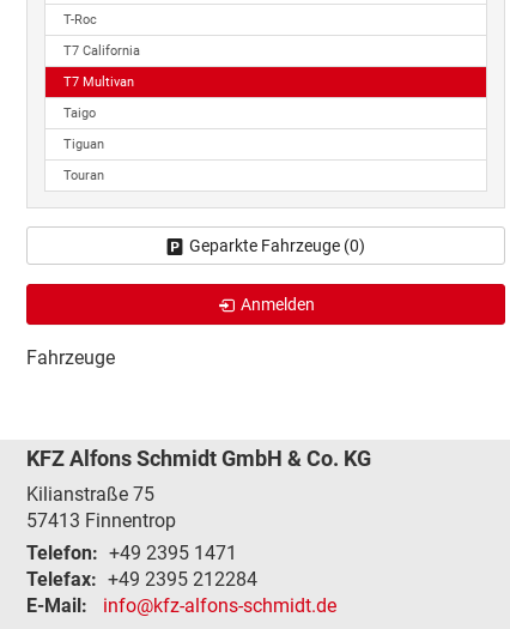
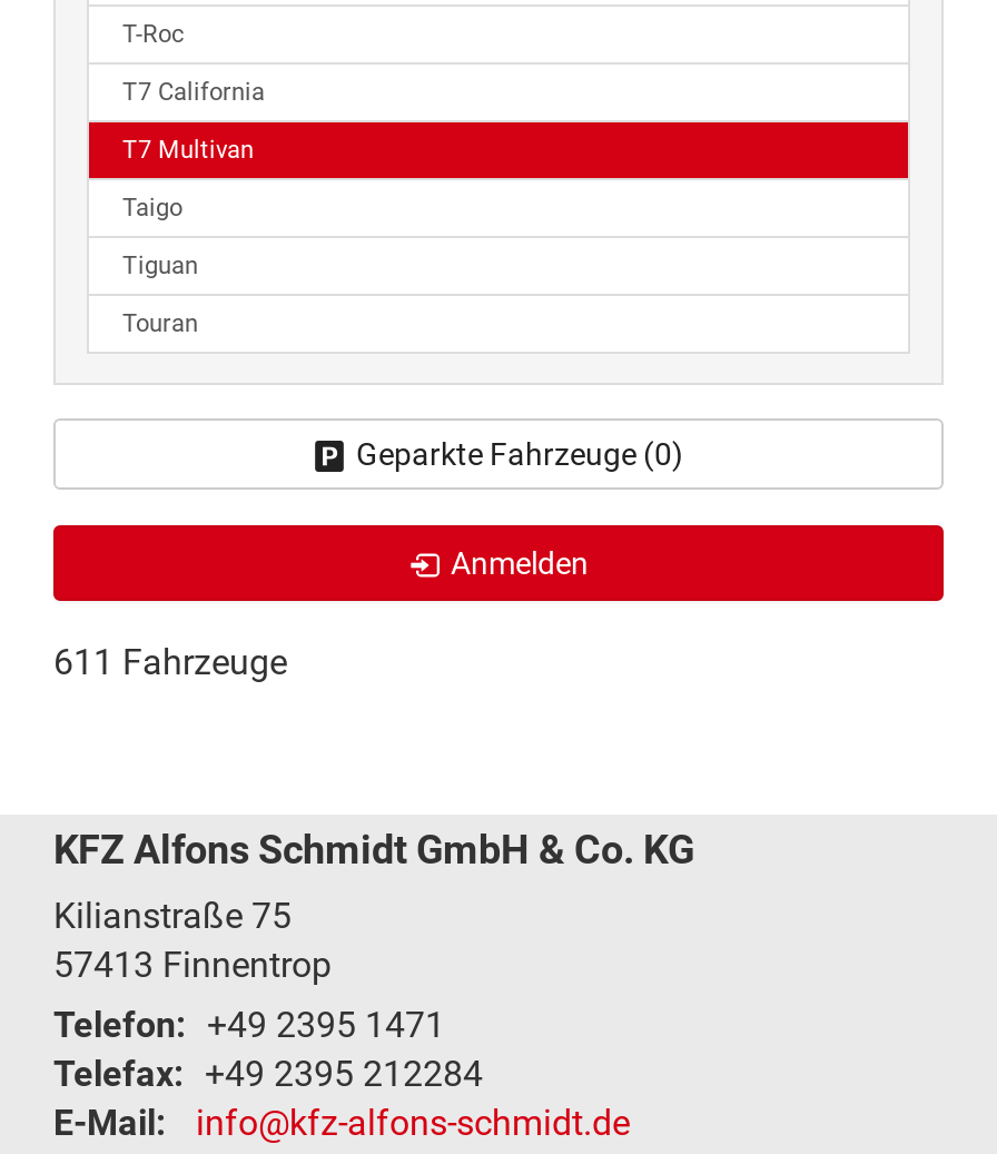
- Fahrzeuge
+ 611 Fahrzeuge
